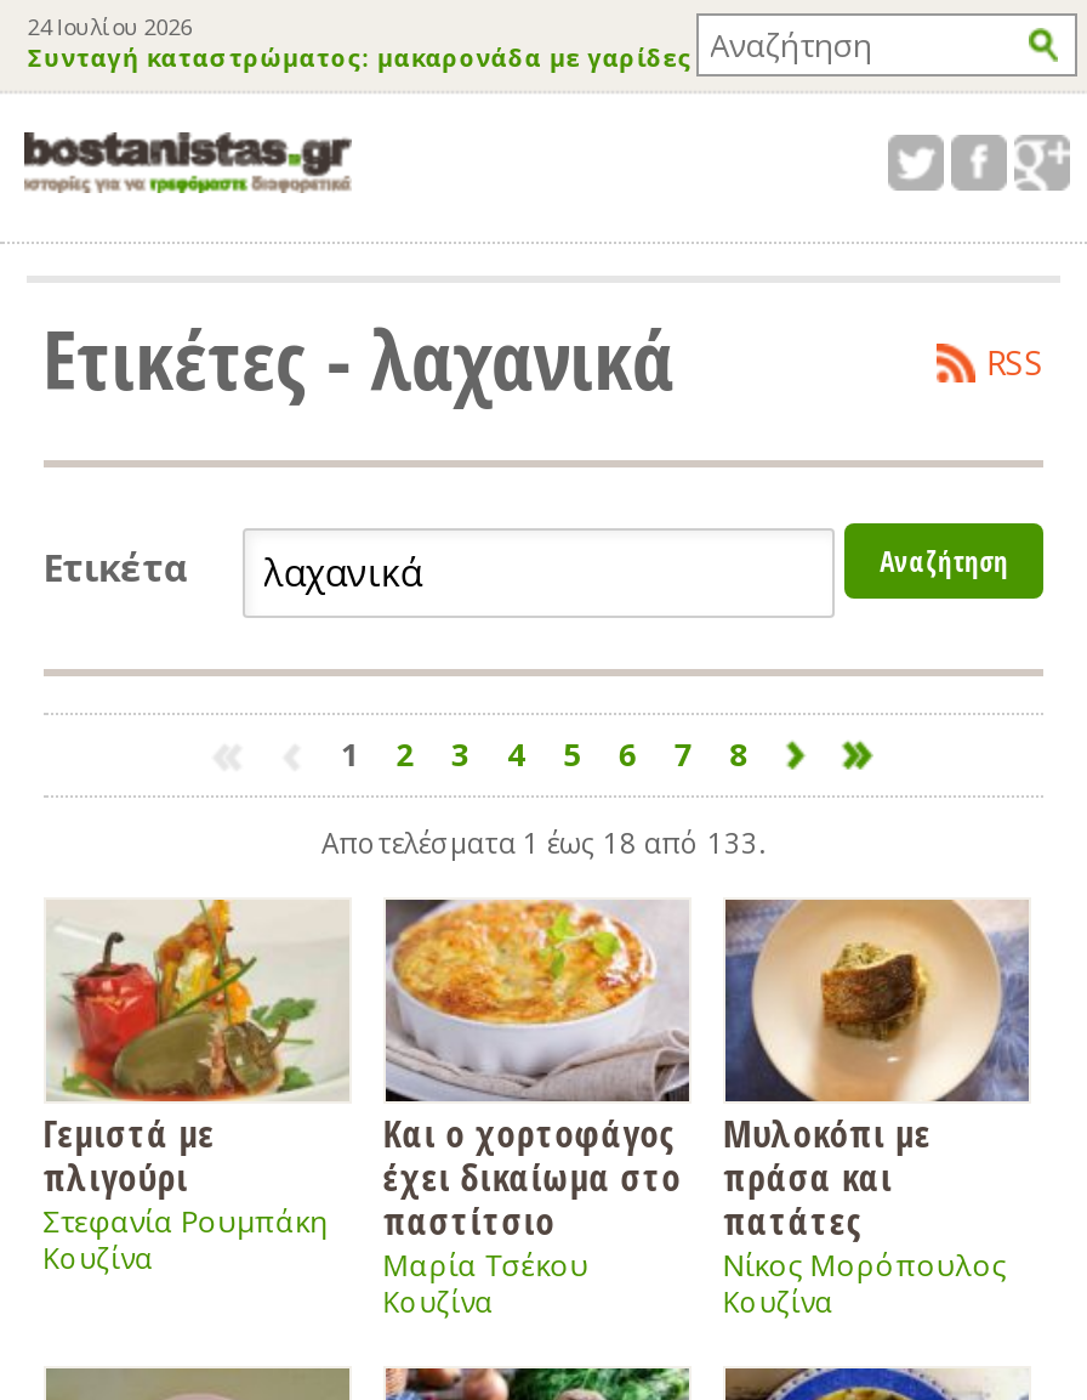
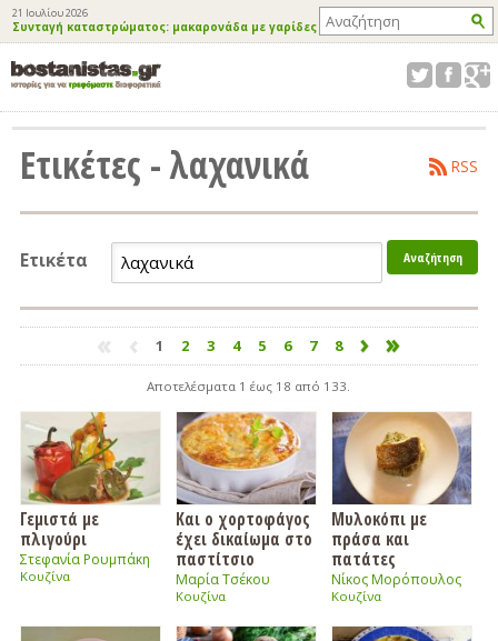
- 24 Ιουλίου 2026
+ 21 Ιουλίου 2026
